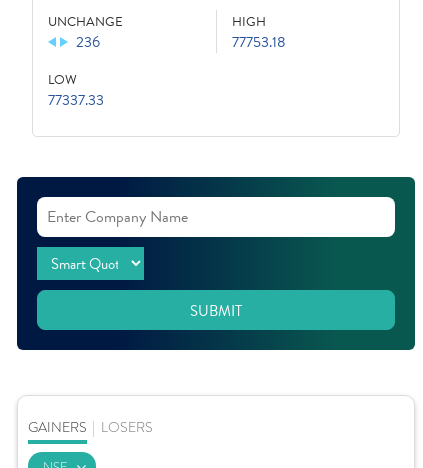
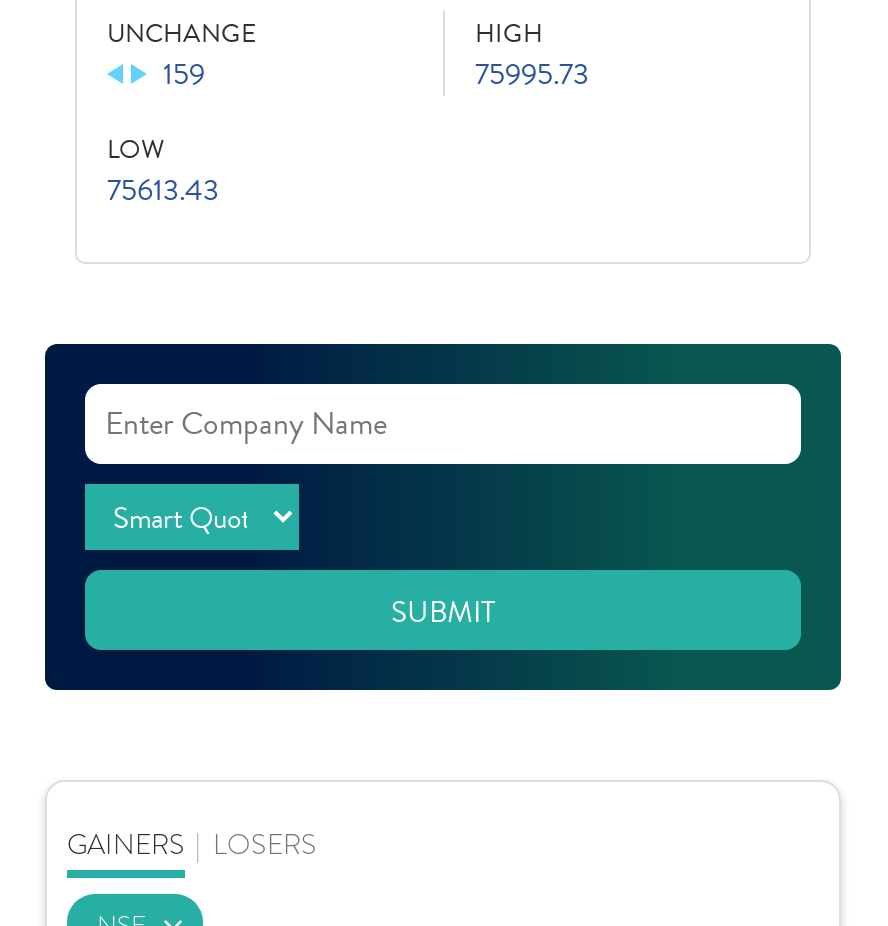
- 236
+ 159

- 77753.18
+ 75995.73

- 77337.33
+ 75613.43
